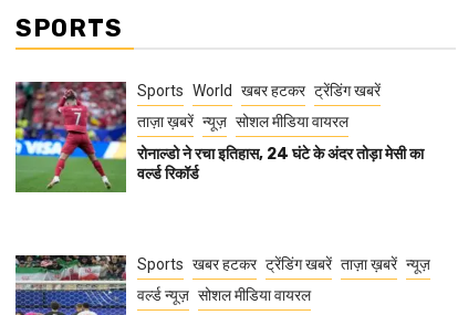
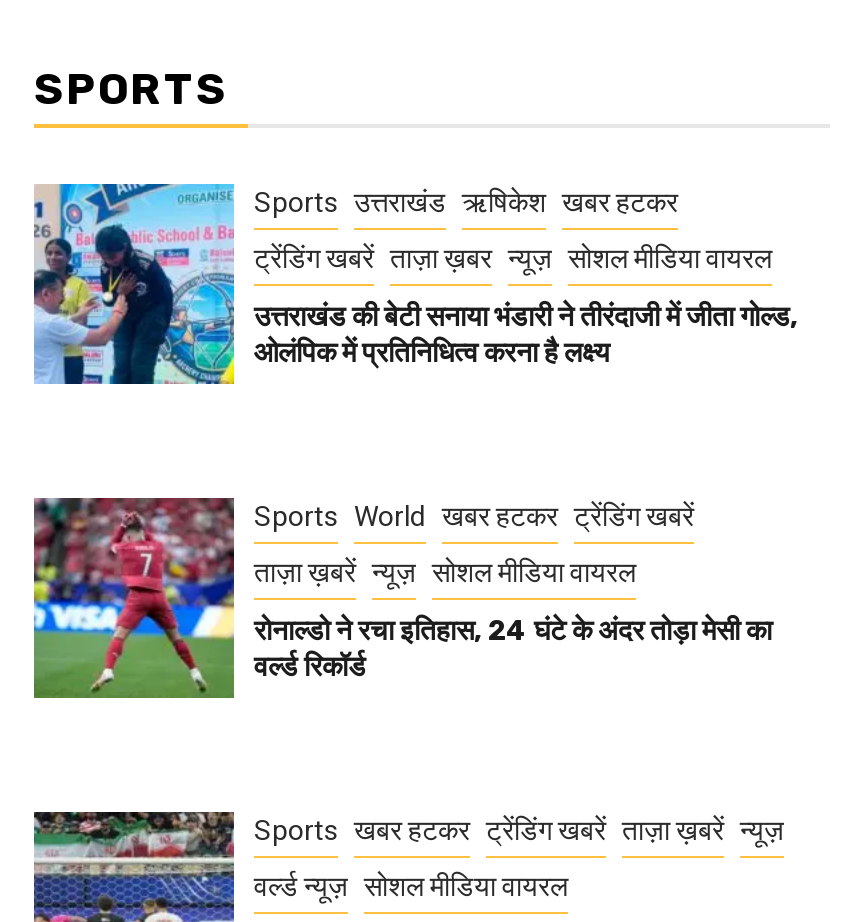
+ [image]
+ Sports उत्तराखंड ऋषिकेश खबर हटकर
+ ट्रेंडिंग खबरें ताज़ा ख़बर न्यूज़ सोशल मीडिया वायरल
+ उत्तराखंड की बेटी सनाया भंडारी ने तीरंदाजी में जीता गोल्ड,
+ ओलंपिक में प्रतिनिधित्व करना है लक्ष्य
